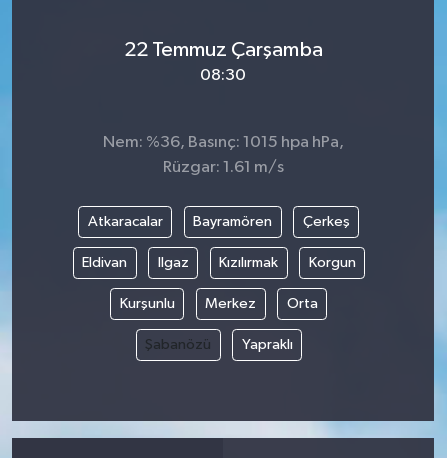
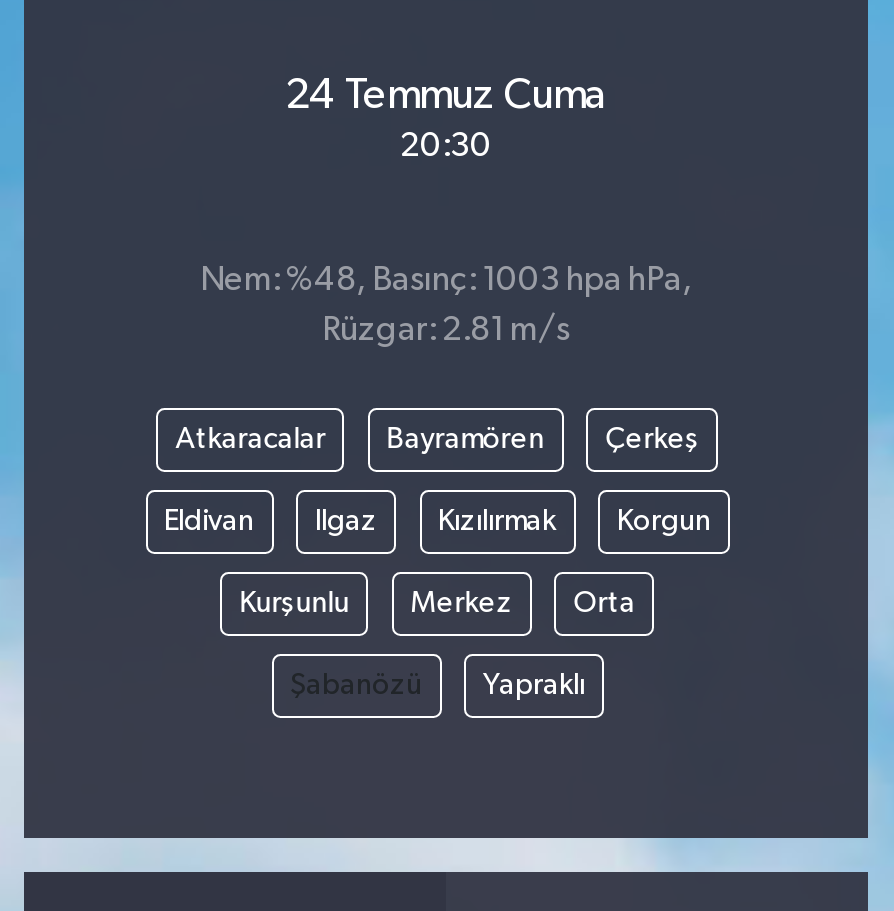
- 22 Temmuz Çarşamba
- 08:30
+ 24 Temmuz Cuma
+ 20:30

- Nem: %36, Basınç: 1015 hpa hPa,
+ Nem: %48, Basınç: 1003 hpa hPa,

- Rüzgar: 1.61 m/s
+ Rüzgar: 2.81 m/s
